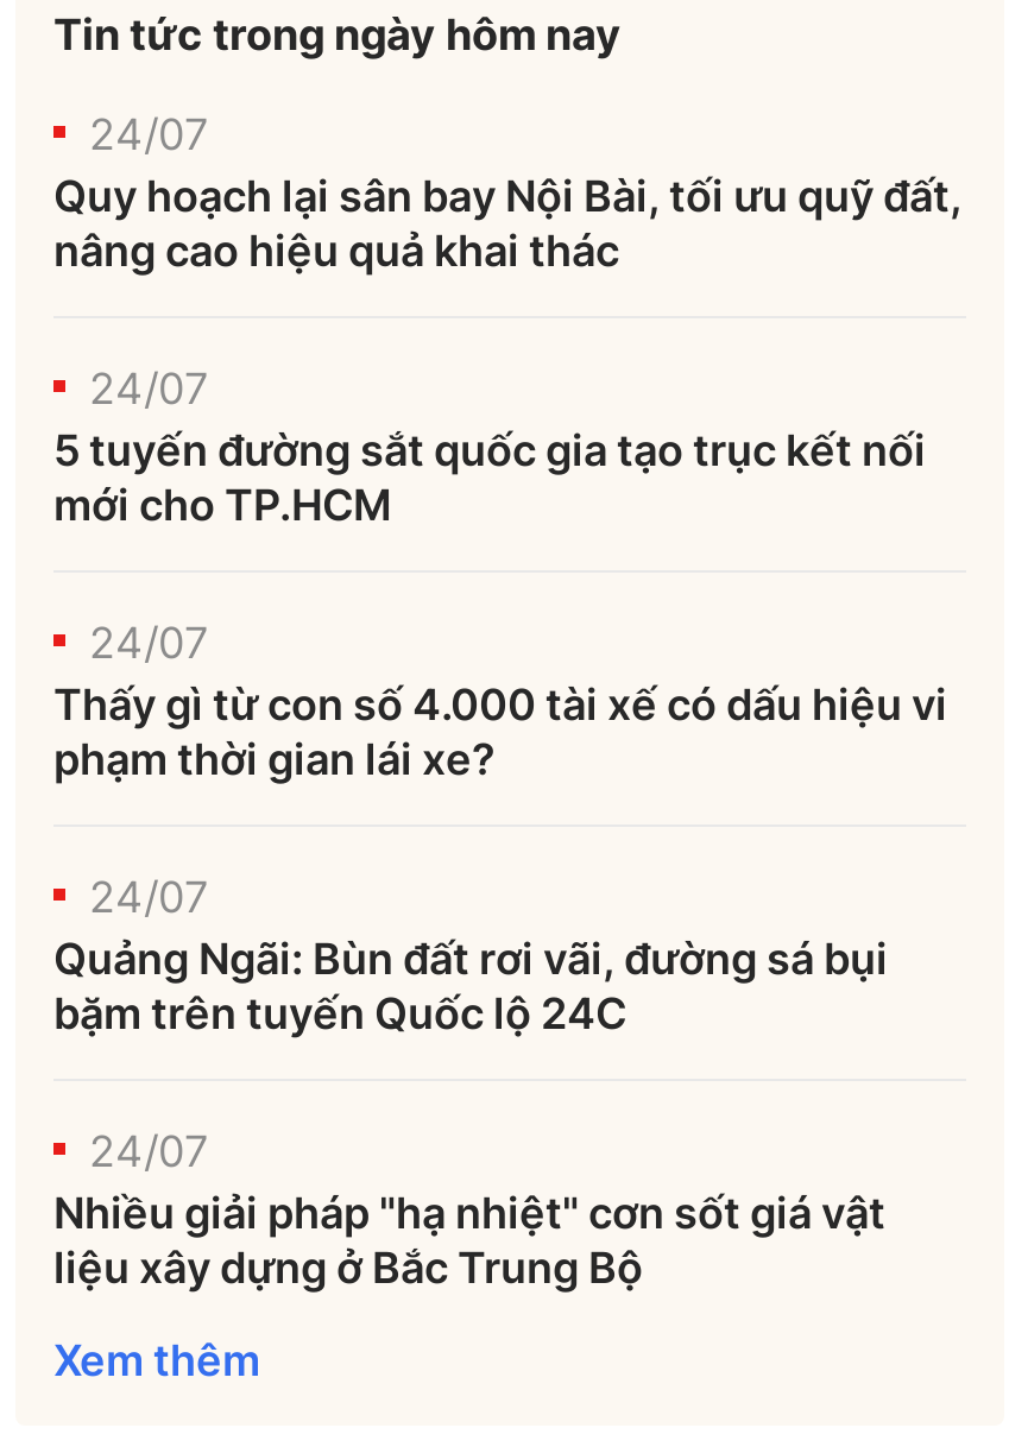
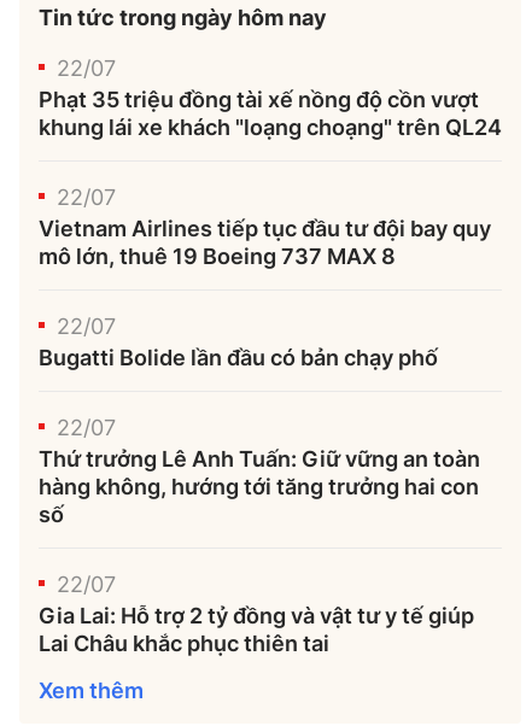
- 24/07
- Quy hoạch lại sân bay Nội Bài, tối ưu quỹ đất,
- nâng cao hiệu quả khai thác
+ 22/07
+ Phạt 35 triệu đồng tài xế nồng độ cồn vượt
+ khung lái xe khách "loạng choạng" trên QL24

- 24/07
- 5 tuyến đường sắt quốc gia tạo trục kết nối
- mới cho TP.HCM
+ 22/07
+ Vietnam Airlines tiếp tục đầu tư đội bay quy
+ mô lớn, thuê 19 Boeing 737 MAX 8

- 24/07
- Thấy gì từ con số 4.000 tài xế có dấu hiệu vi
- phạm thời gian lái xe?
+ 22/07
+ Bugatti Bolide lần đầu có bản chạy phố

- 24/07
- Quảng Ngãi: Bùn đất rơi vãi, đường sá bụi
- bặm trên tuyến Quốc lộ 24C
+ 22/07
+ Thứ trưởng Lê Anh Tuấn: Giữ vững an toàn
+ hàng không, hướng tới tăng trưởng hai con
+ số

- 24/07
- Nhiều giải pháp "hạ nhiệt" cơn sốt giá vật
- liệu xây dựng ở Bắc Trung Bộ
+ 22/07
+ Gia Lai: Hỗ trợ 2 tỷ đồng và vật tư y tế giúp
+ Lai Châu khắc phục thiên tai
